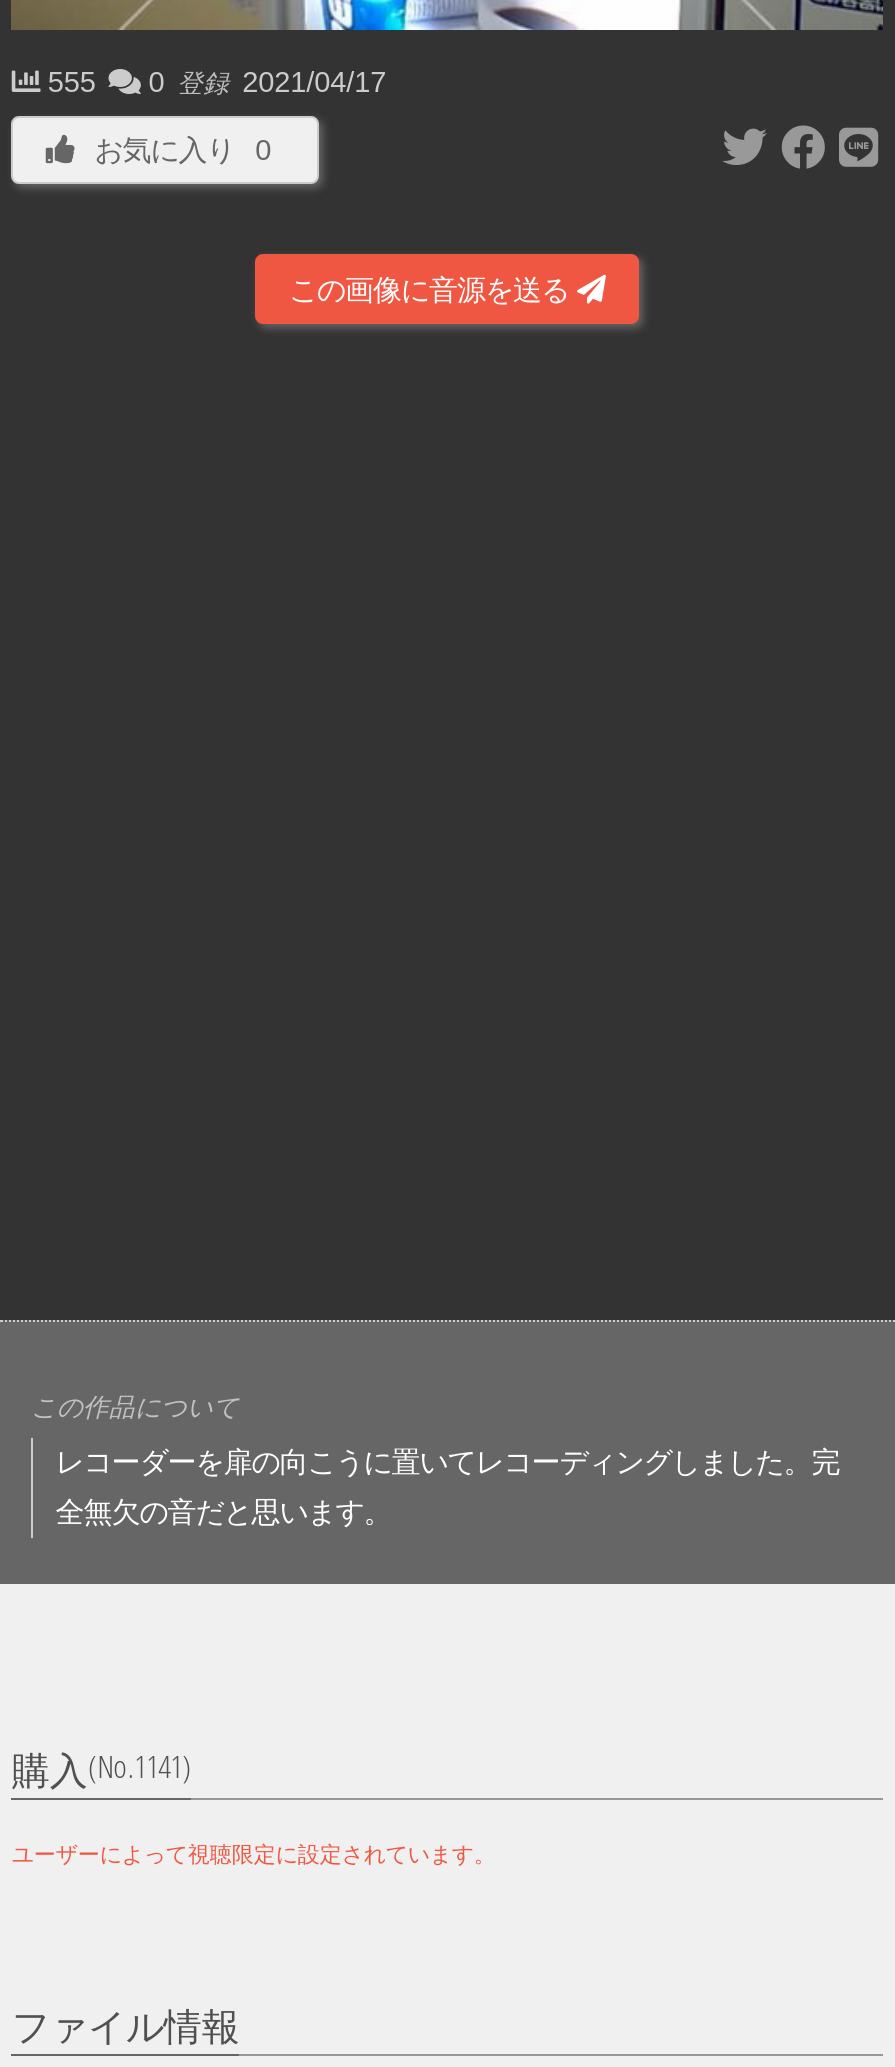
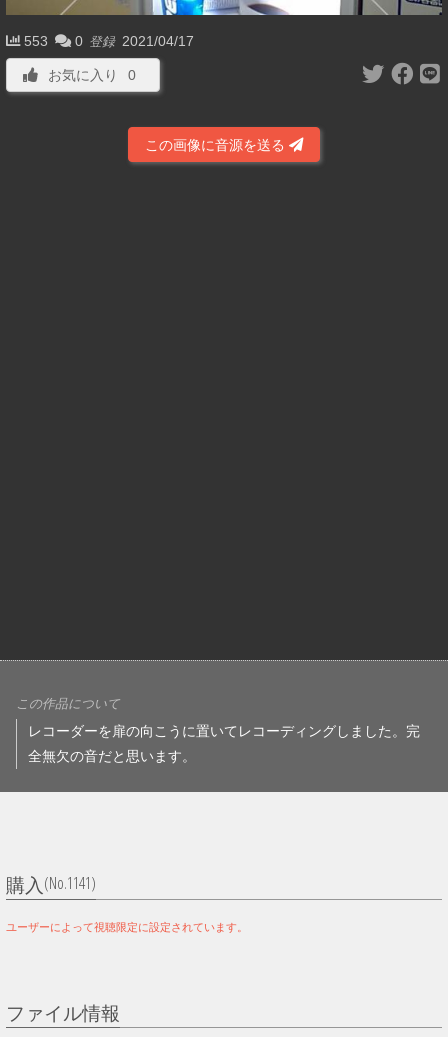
- 555 0 登録 2021/04/17
+ 553 0 登録 2021/04/17
